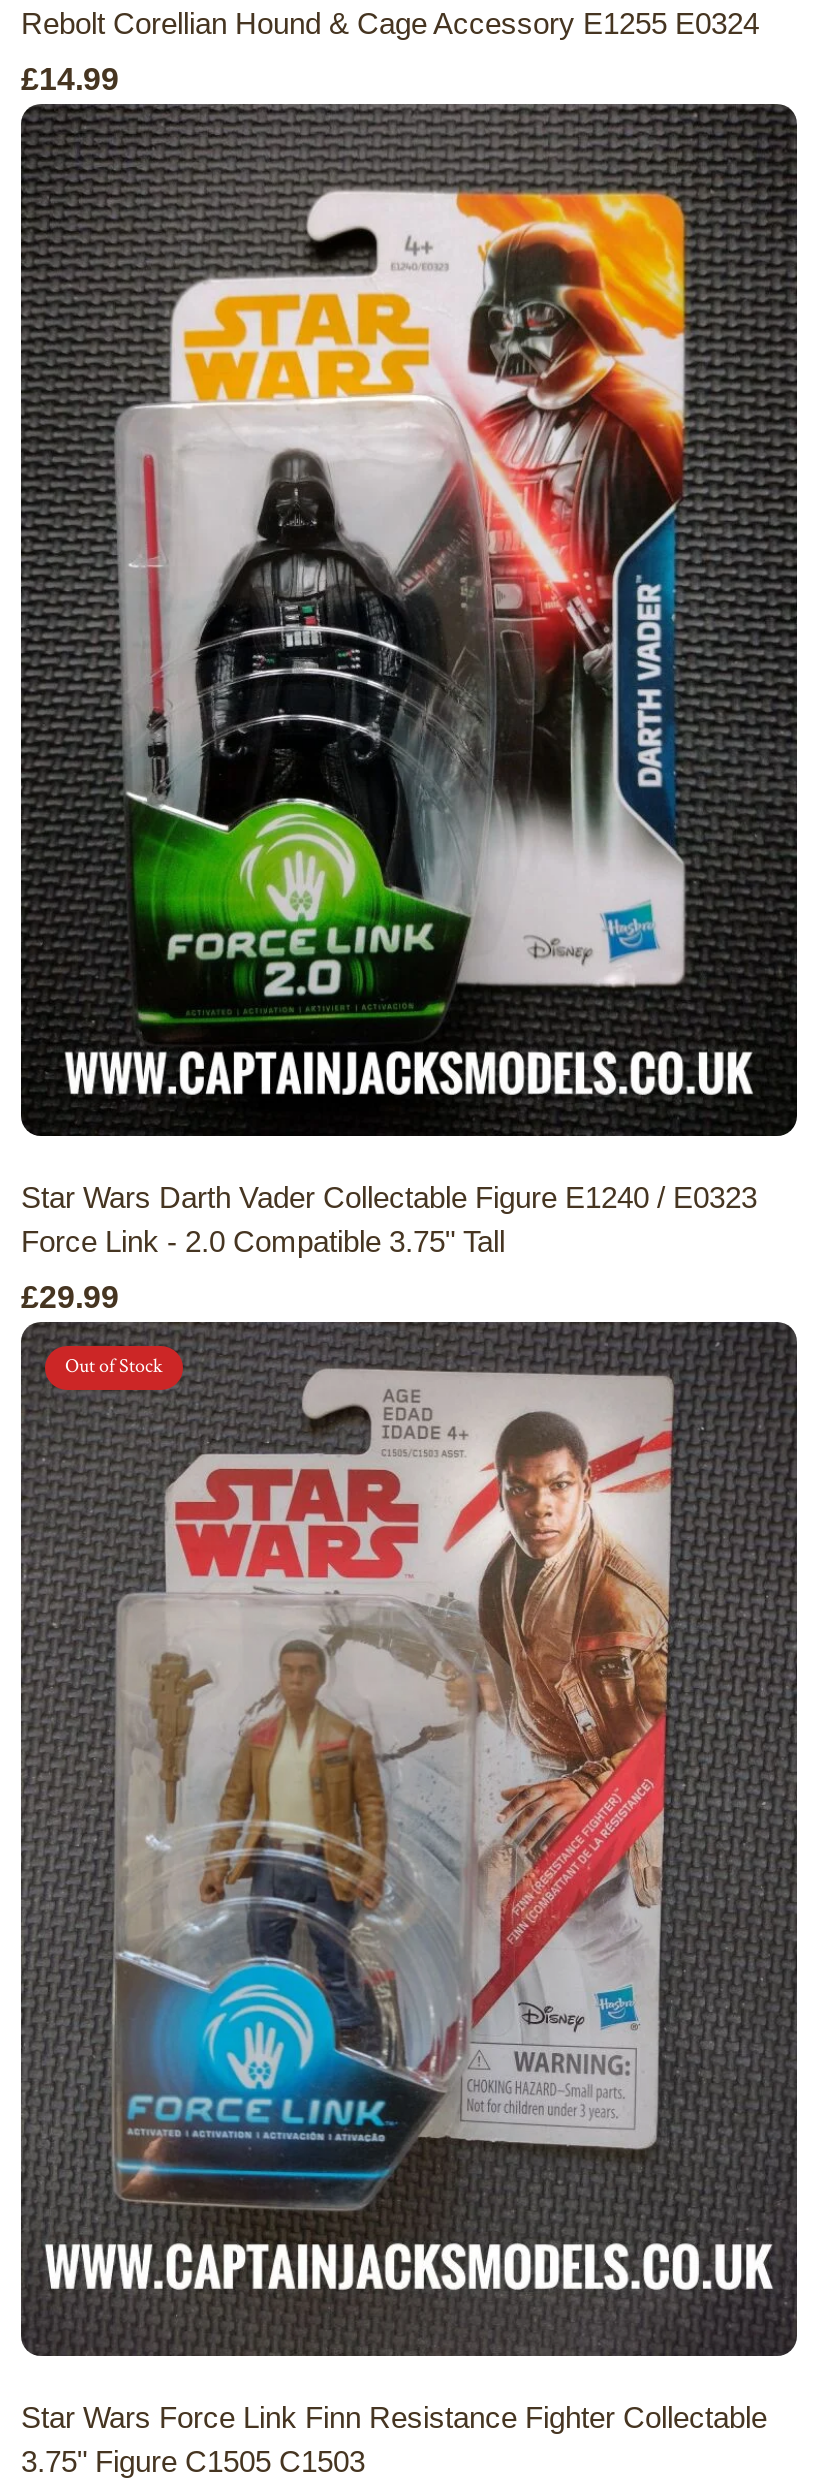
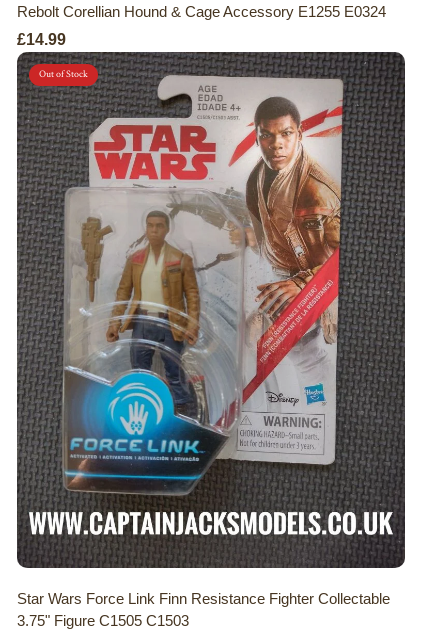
- [image]
- Star Wars Darth Vader Collectable Figure E1240 / E0323
- Force Link - 2.0 Compatible 3.75" Tall
- £29.99
